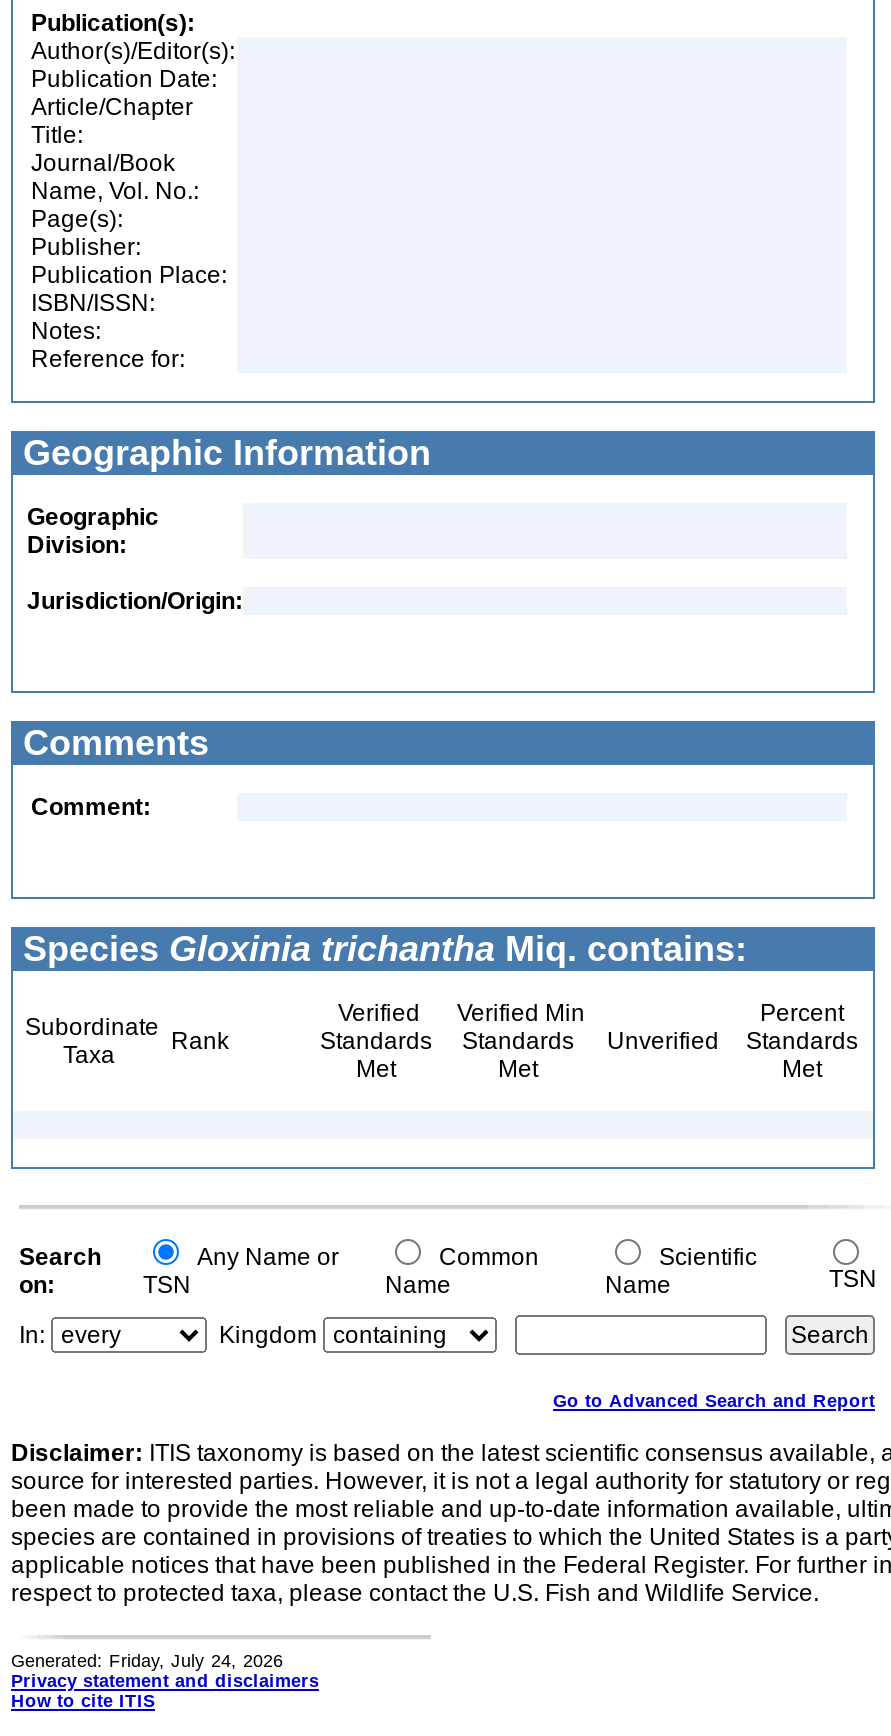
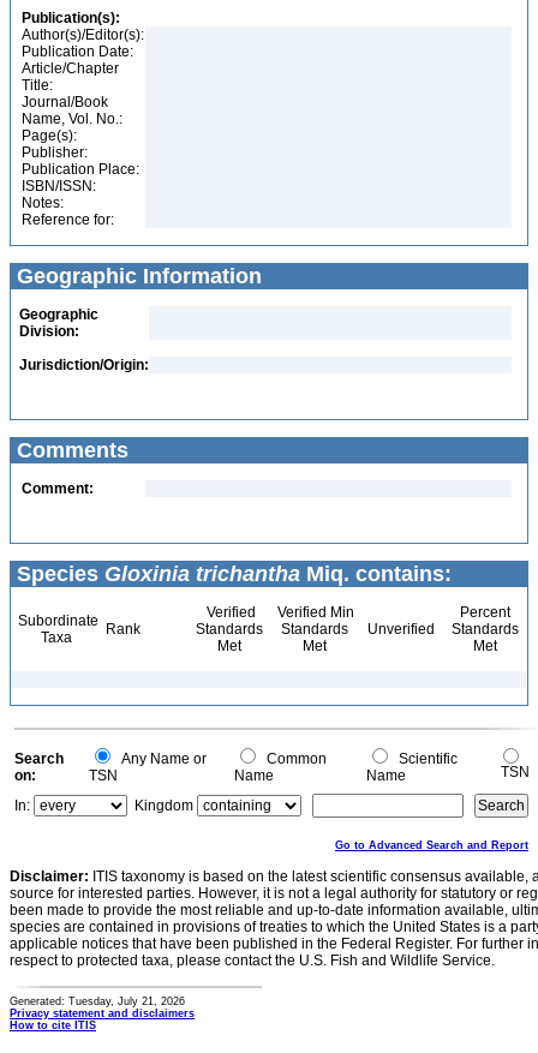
- Generated: Friday, July 24, 2026
+ Generated: Tuesday, July 21, 2026
